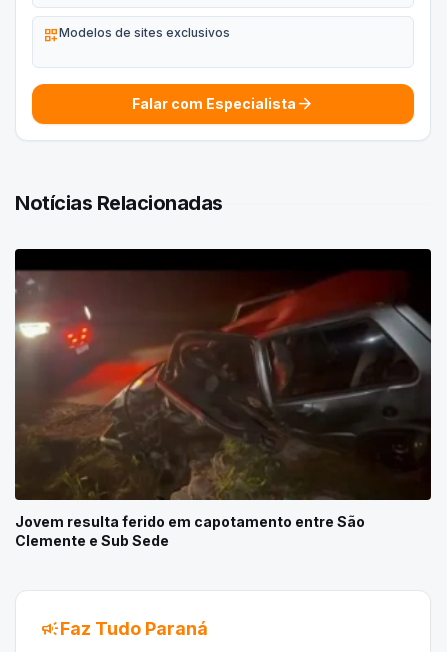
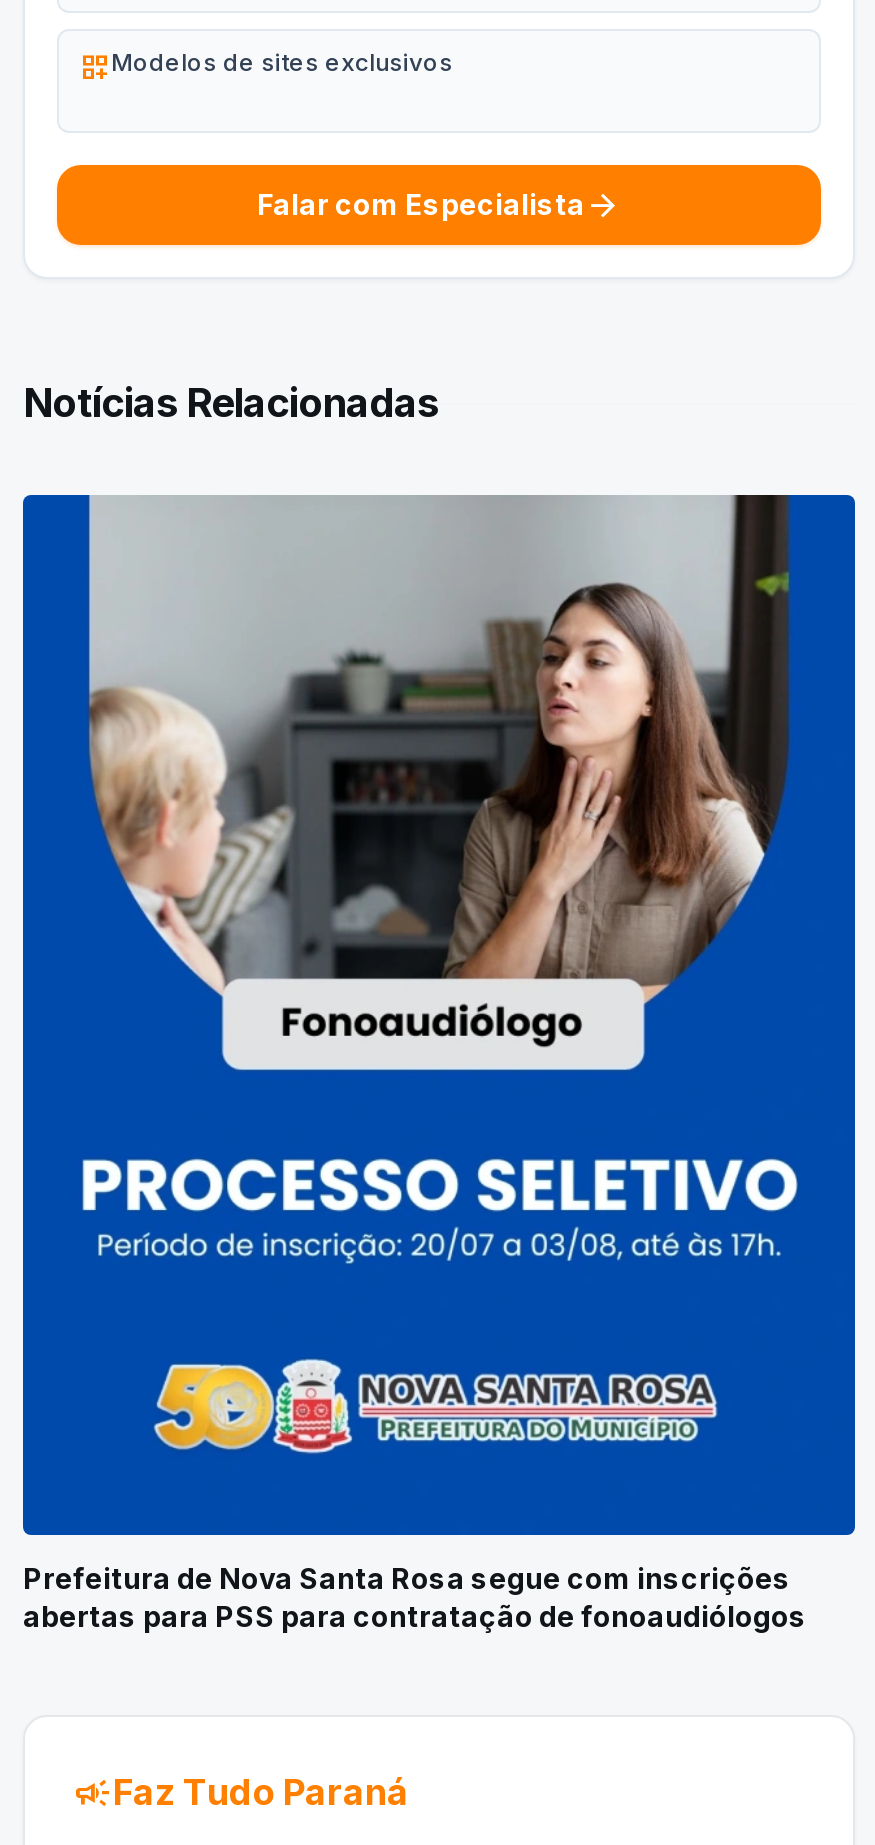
- [image]
- Jovem resulta ferido em capotamento entre São
- Clemente e Sub Sede
+ [image]
+ Prefeitura de Nova Santa Rosa segue com inscrições
+ abertas para PSS para contratação de fonoaudiólogos
